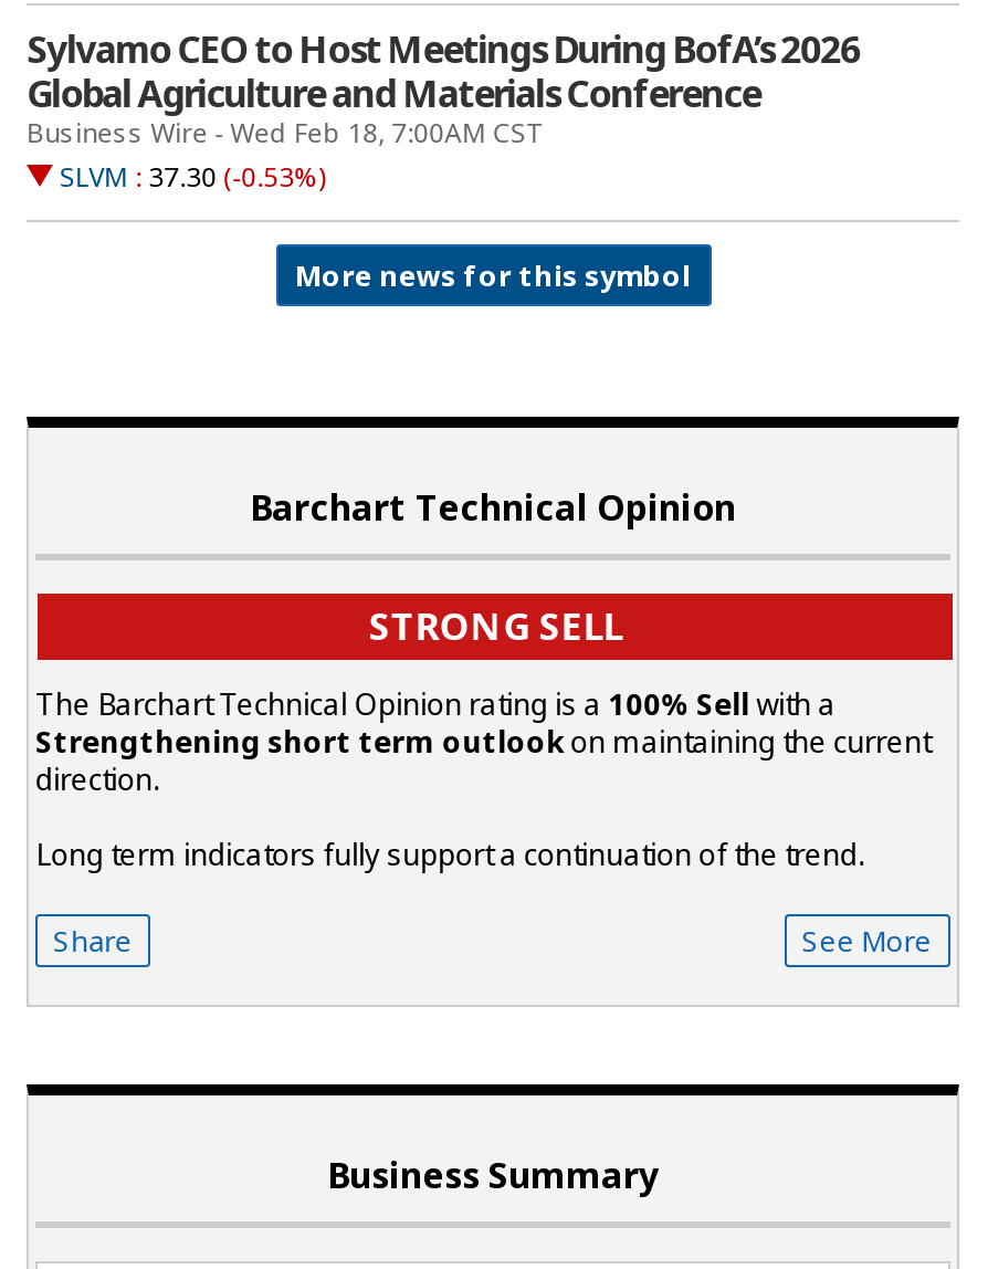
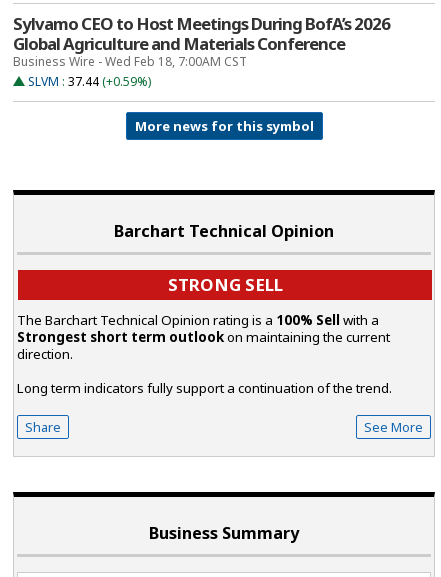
- SLVM : 37.30 (-0.53%)
+ SLVM : 37.44 (+0.59%)

- Strengthening short term outlookon maintaining the current
+ Strongest short term outlookon maintaining the current
